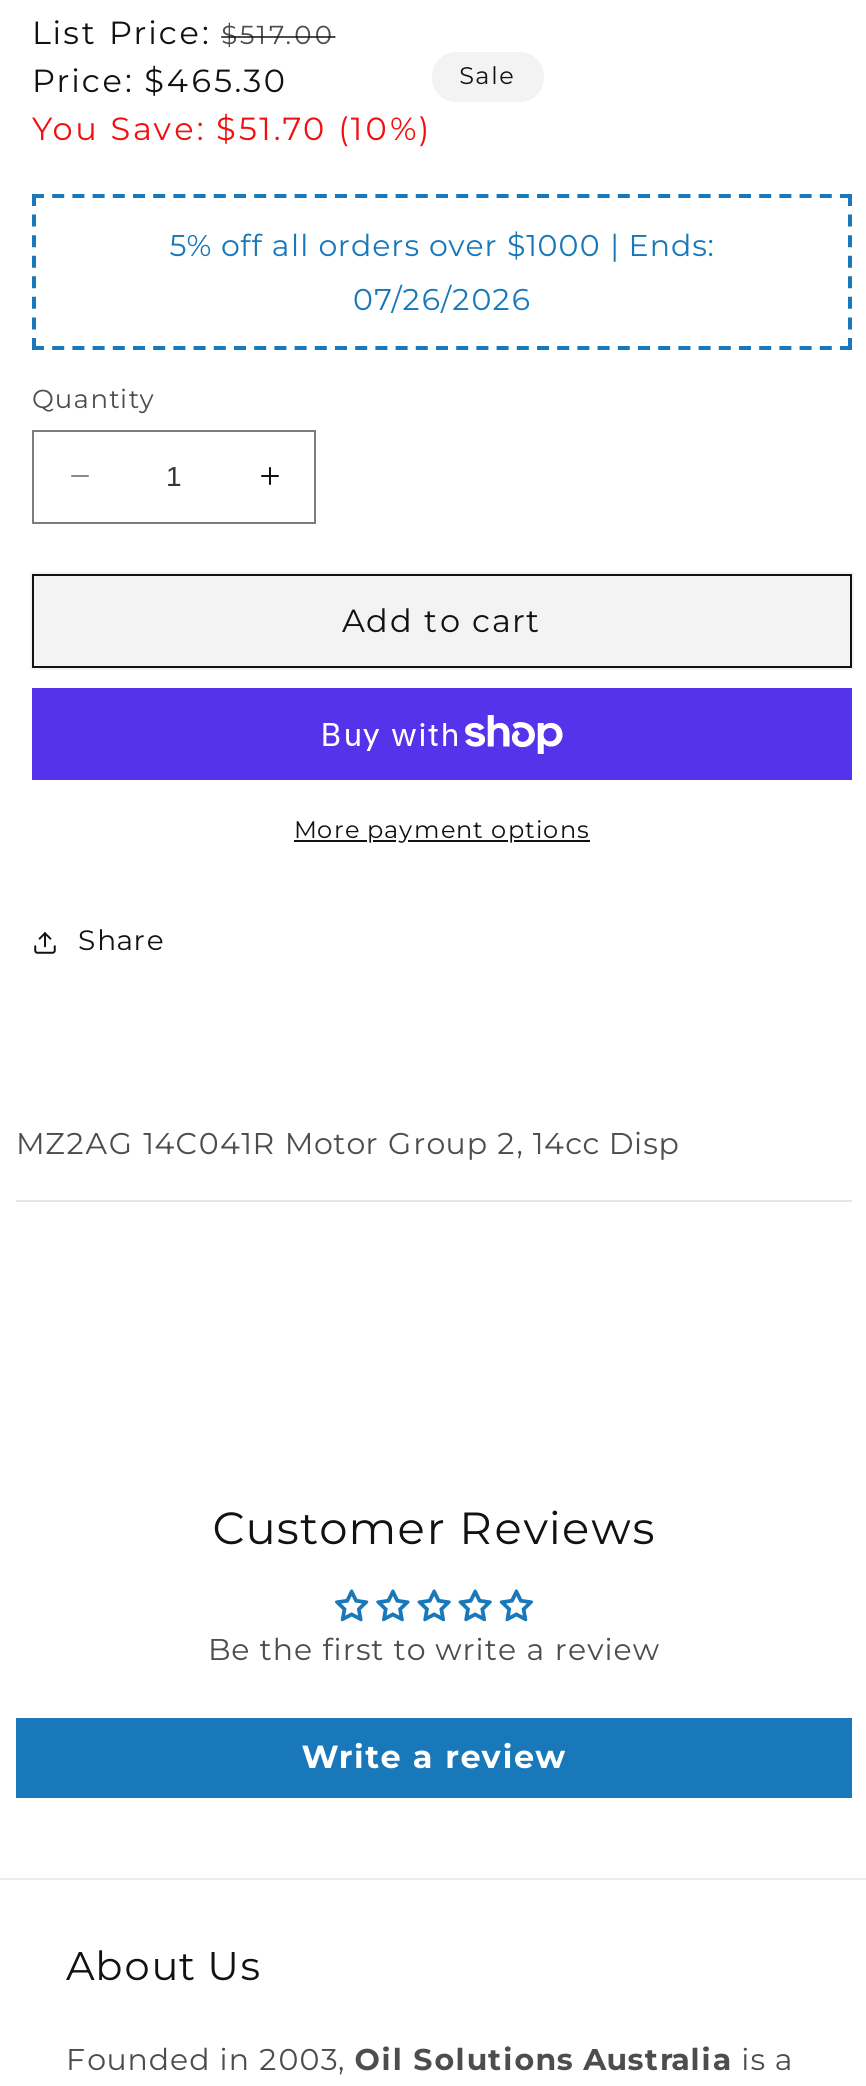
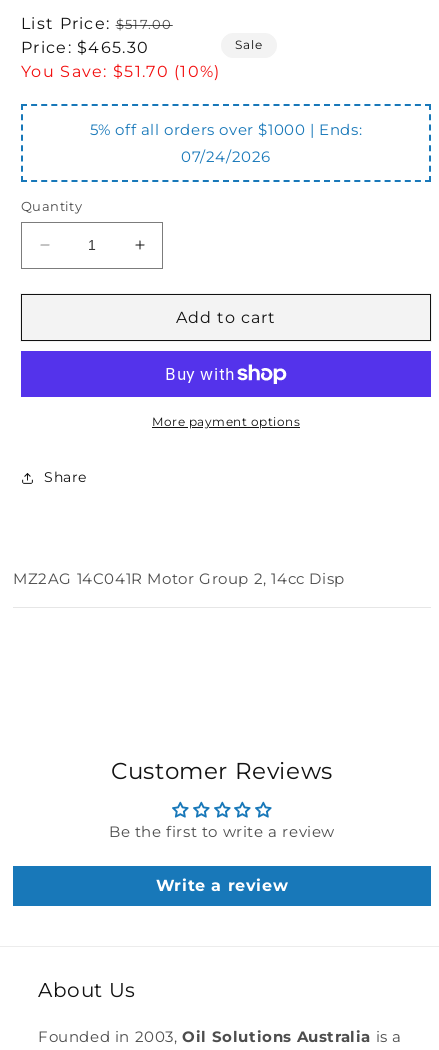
- 07/26/2026
+ 07/24/2026
